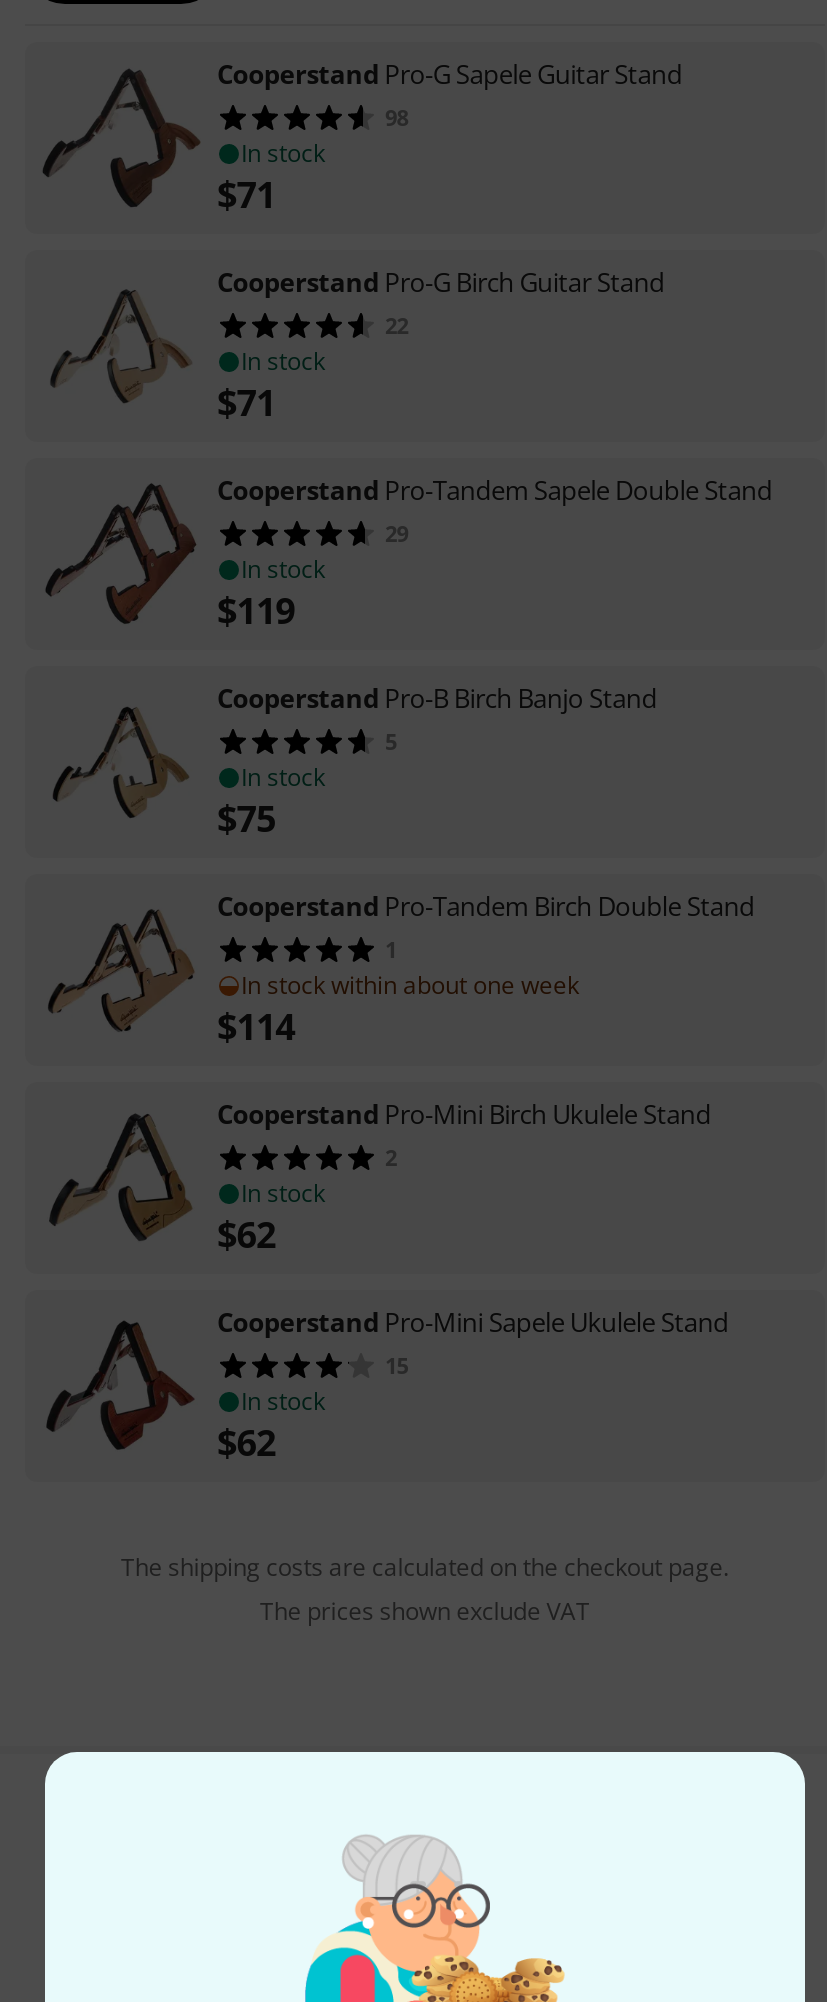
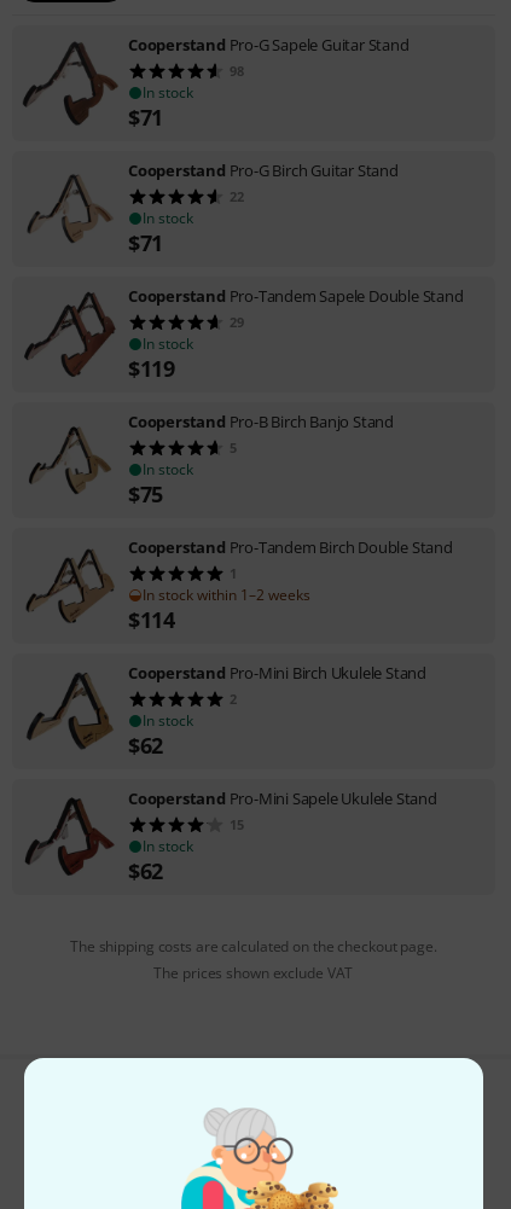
- In stock within about one week
+ In stock within 1–2 weeks
